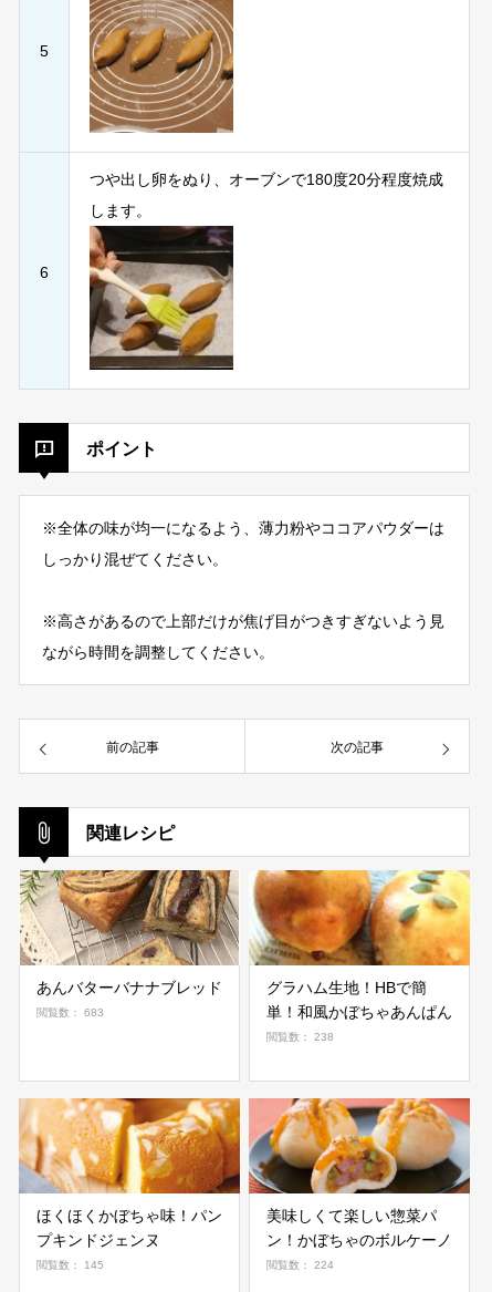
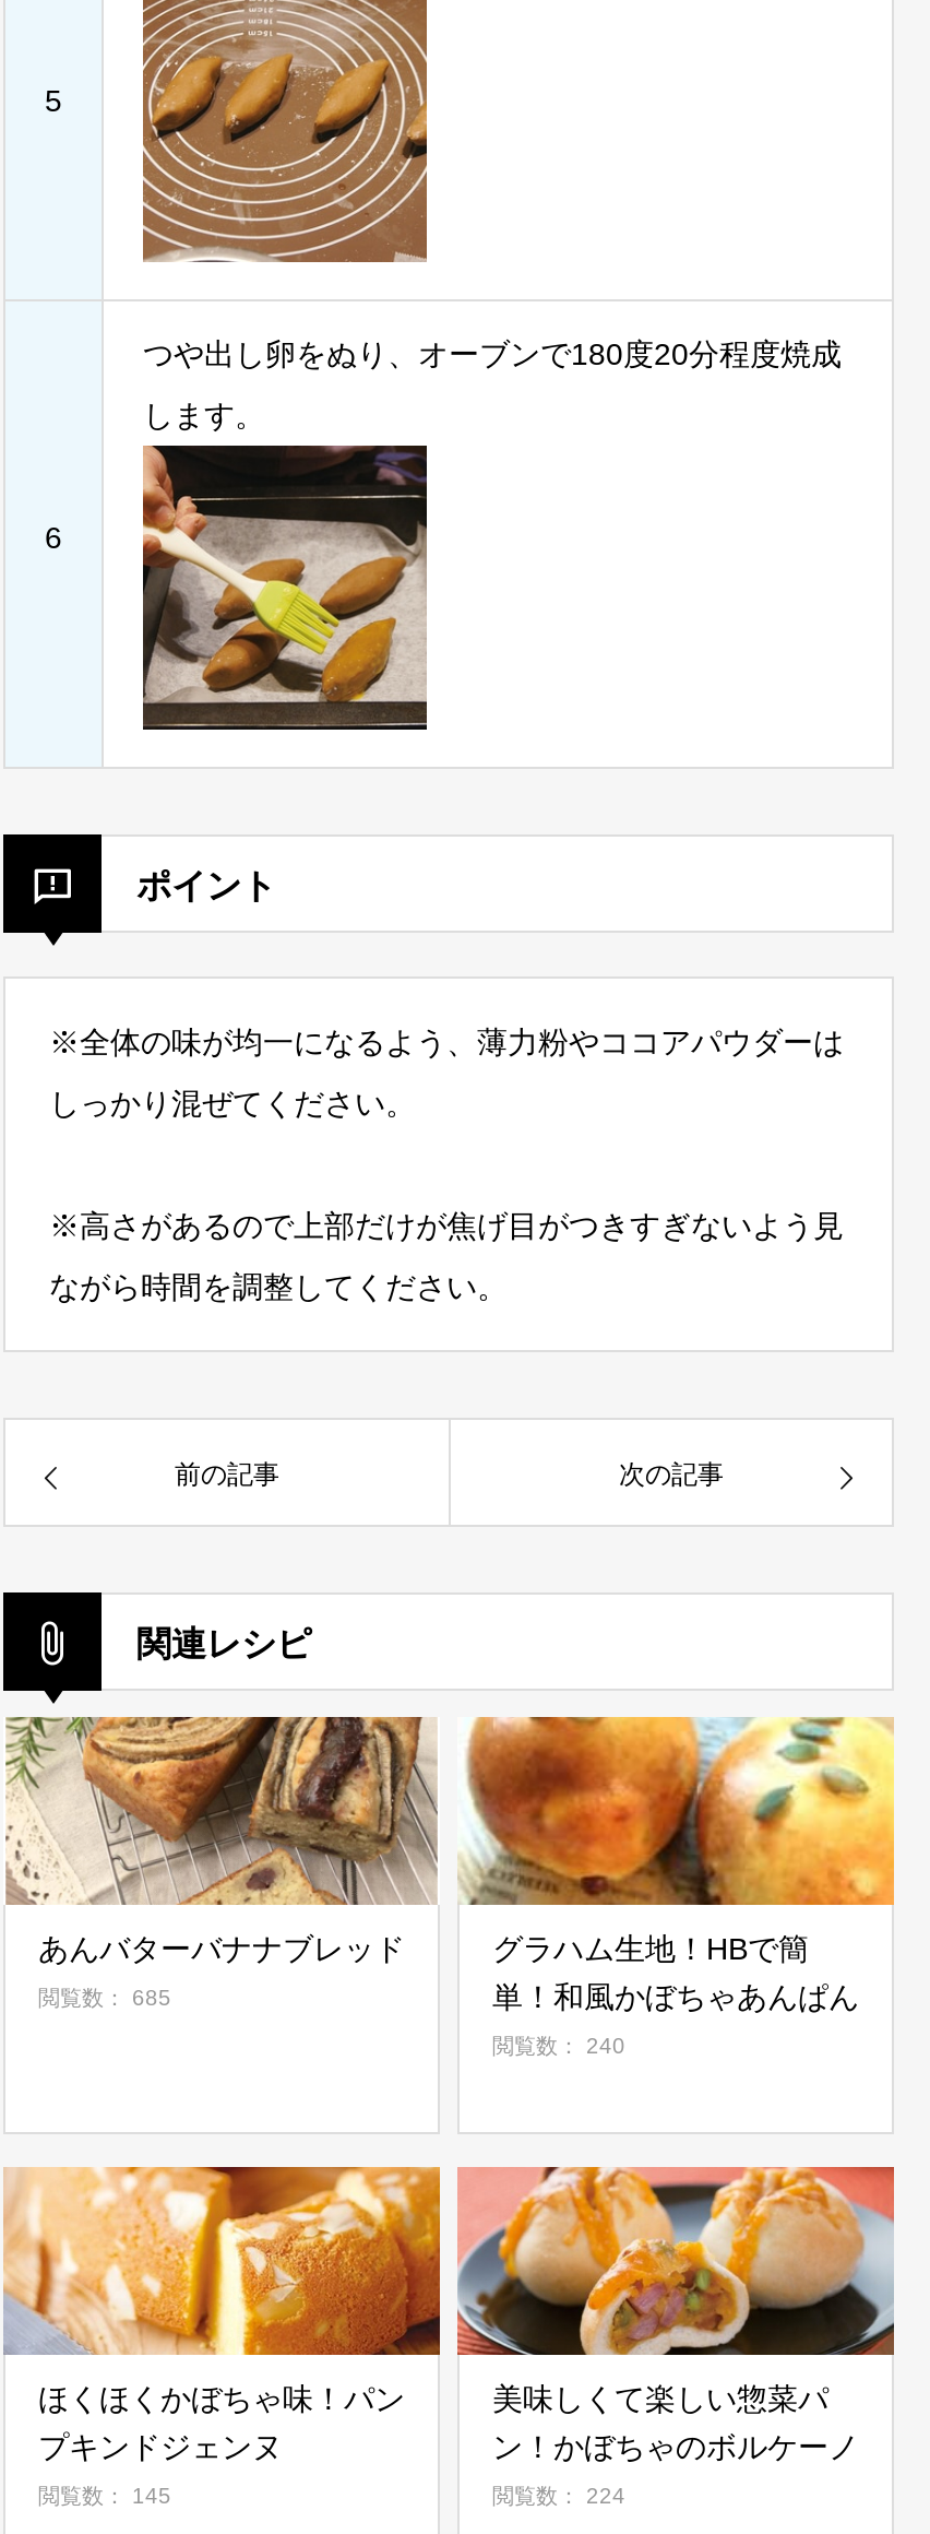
- 閲覧数： 683
+ 閲覧数： 685

- 閲覧数： 238
+ 閲覧数： 240
